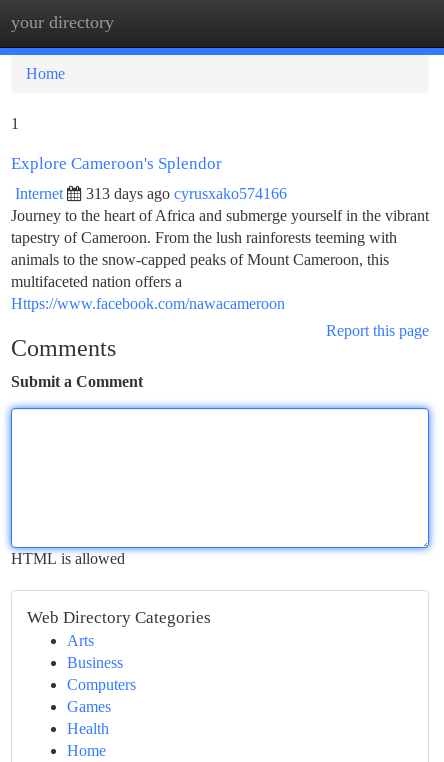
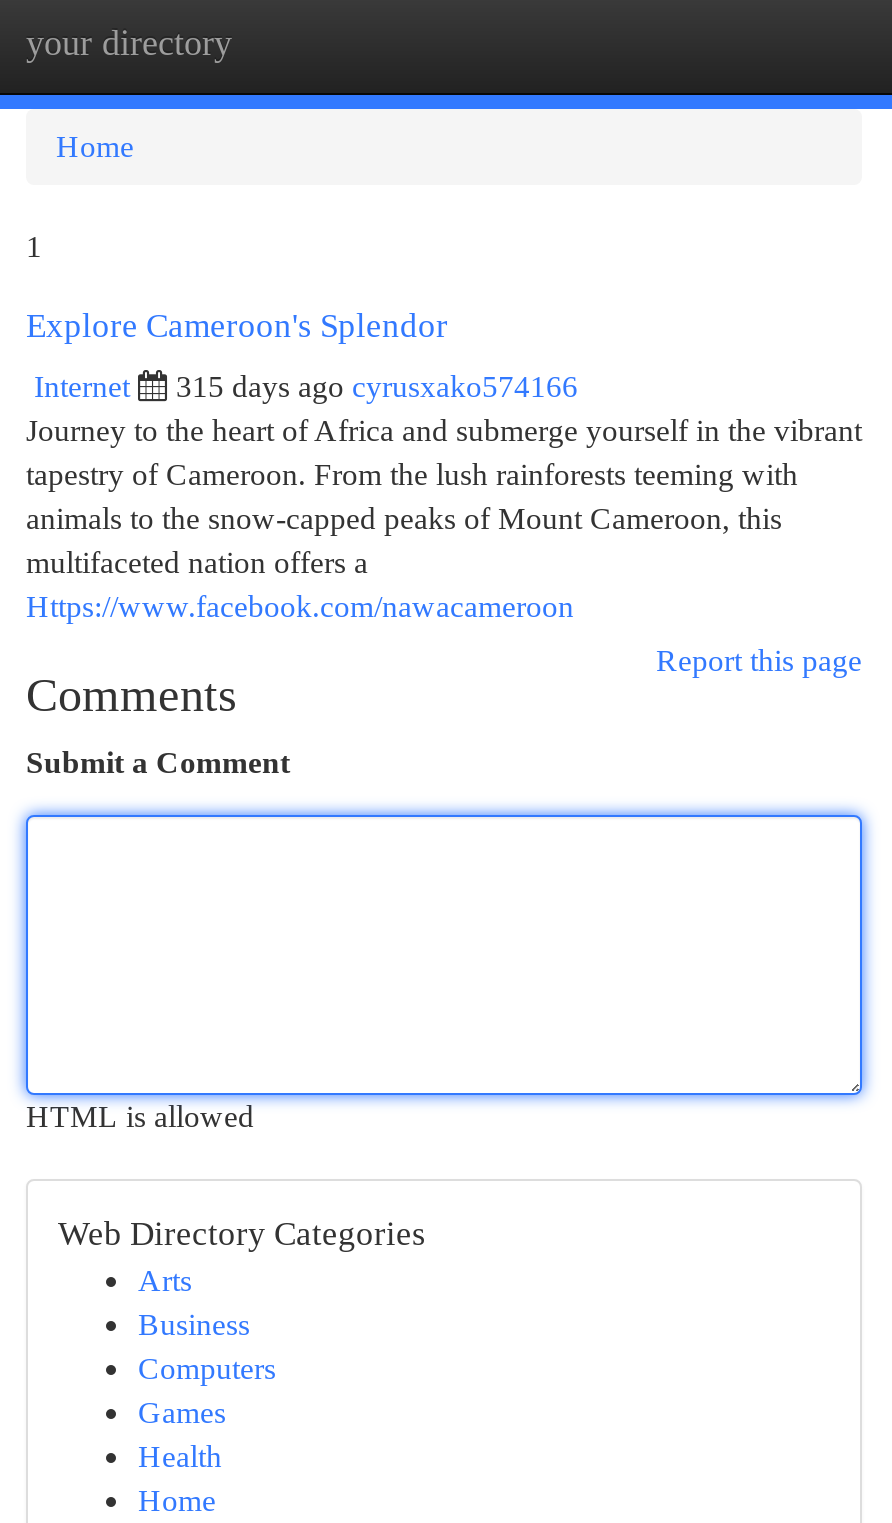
- 313 days ago cyrusxako574166
+ 315 days ago cyrusxako574166
